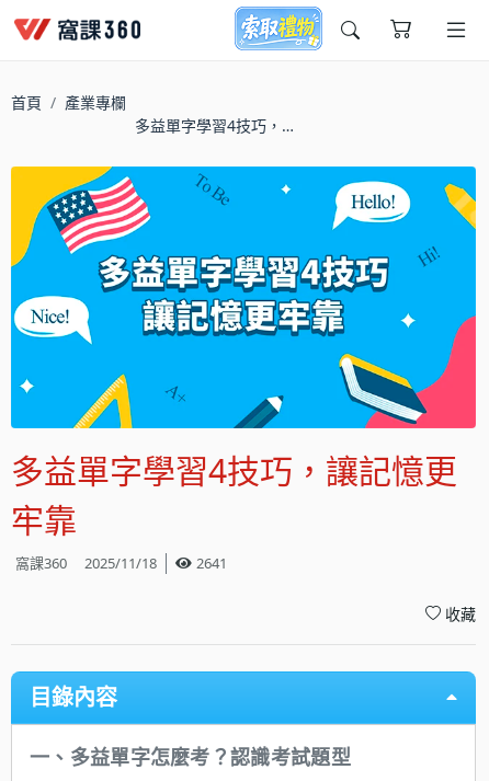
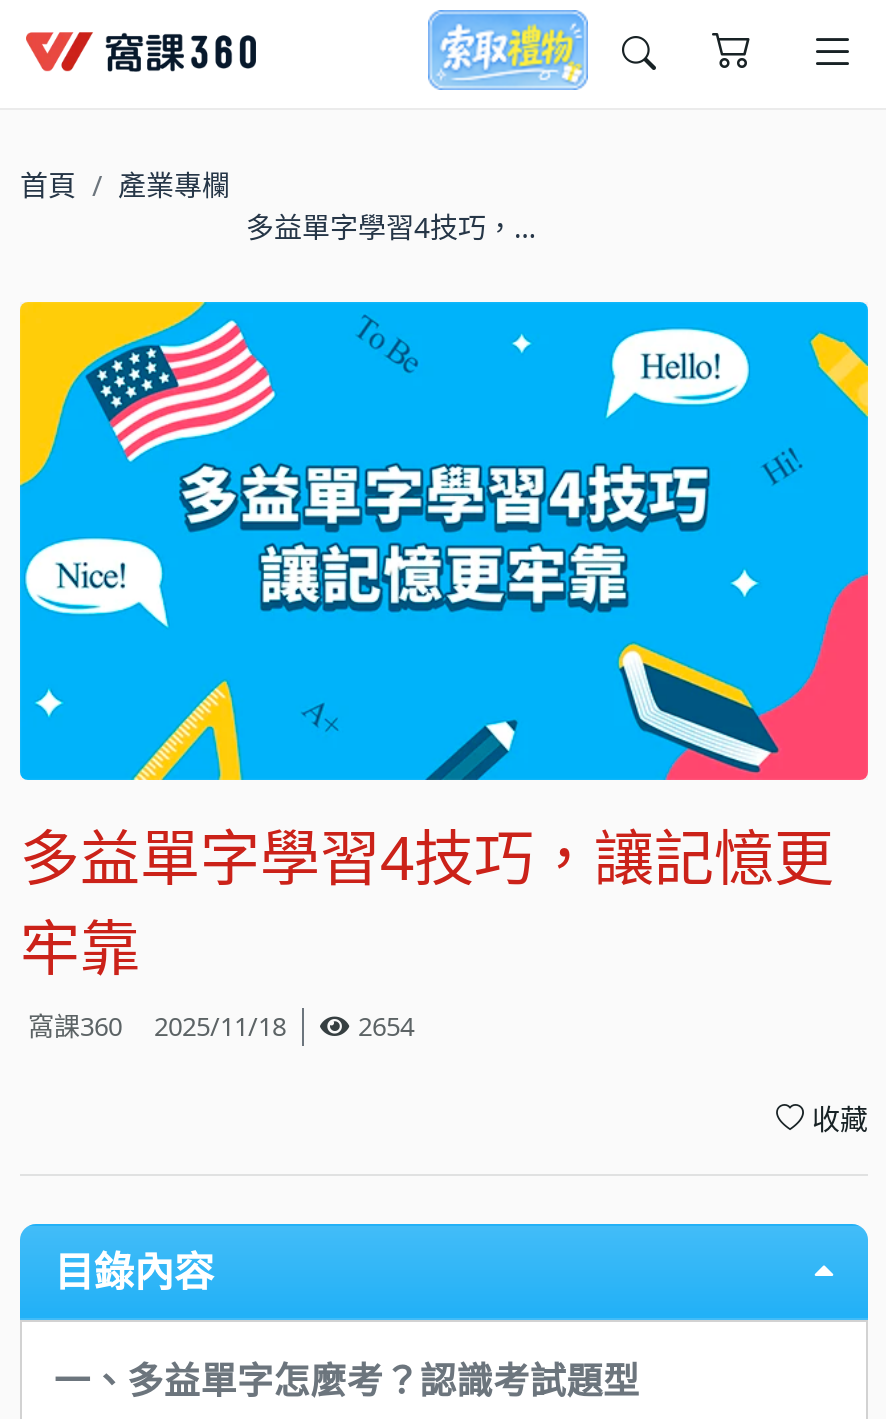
- 窩課360 2025/11/18 2641
+ 窩課360 2025/11/18 2654
